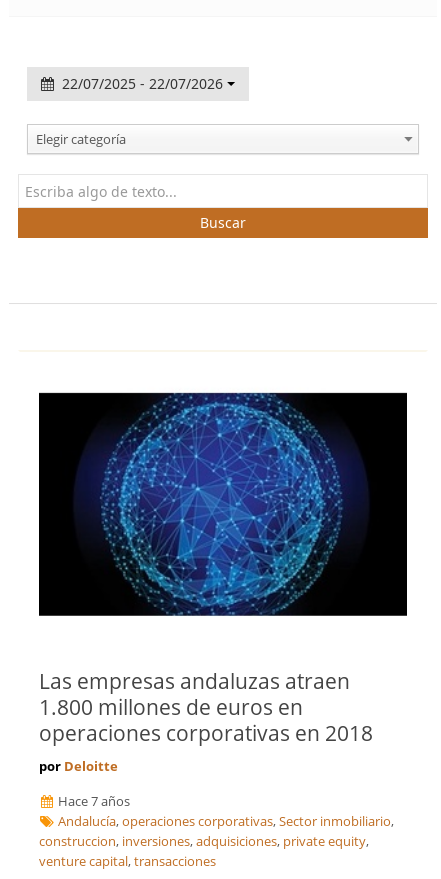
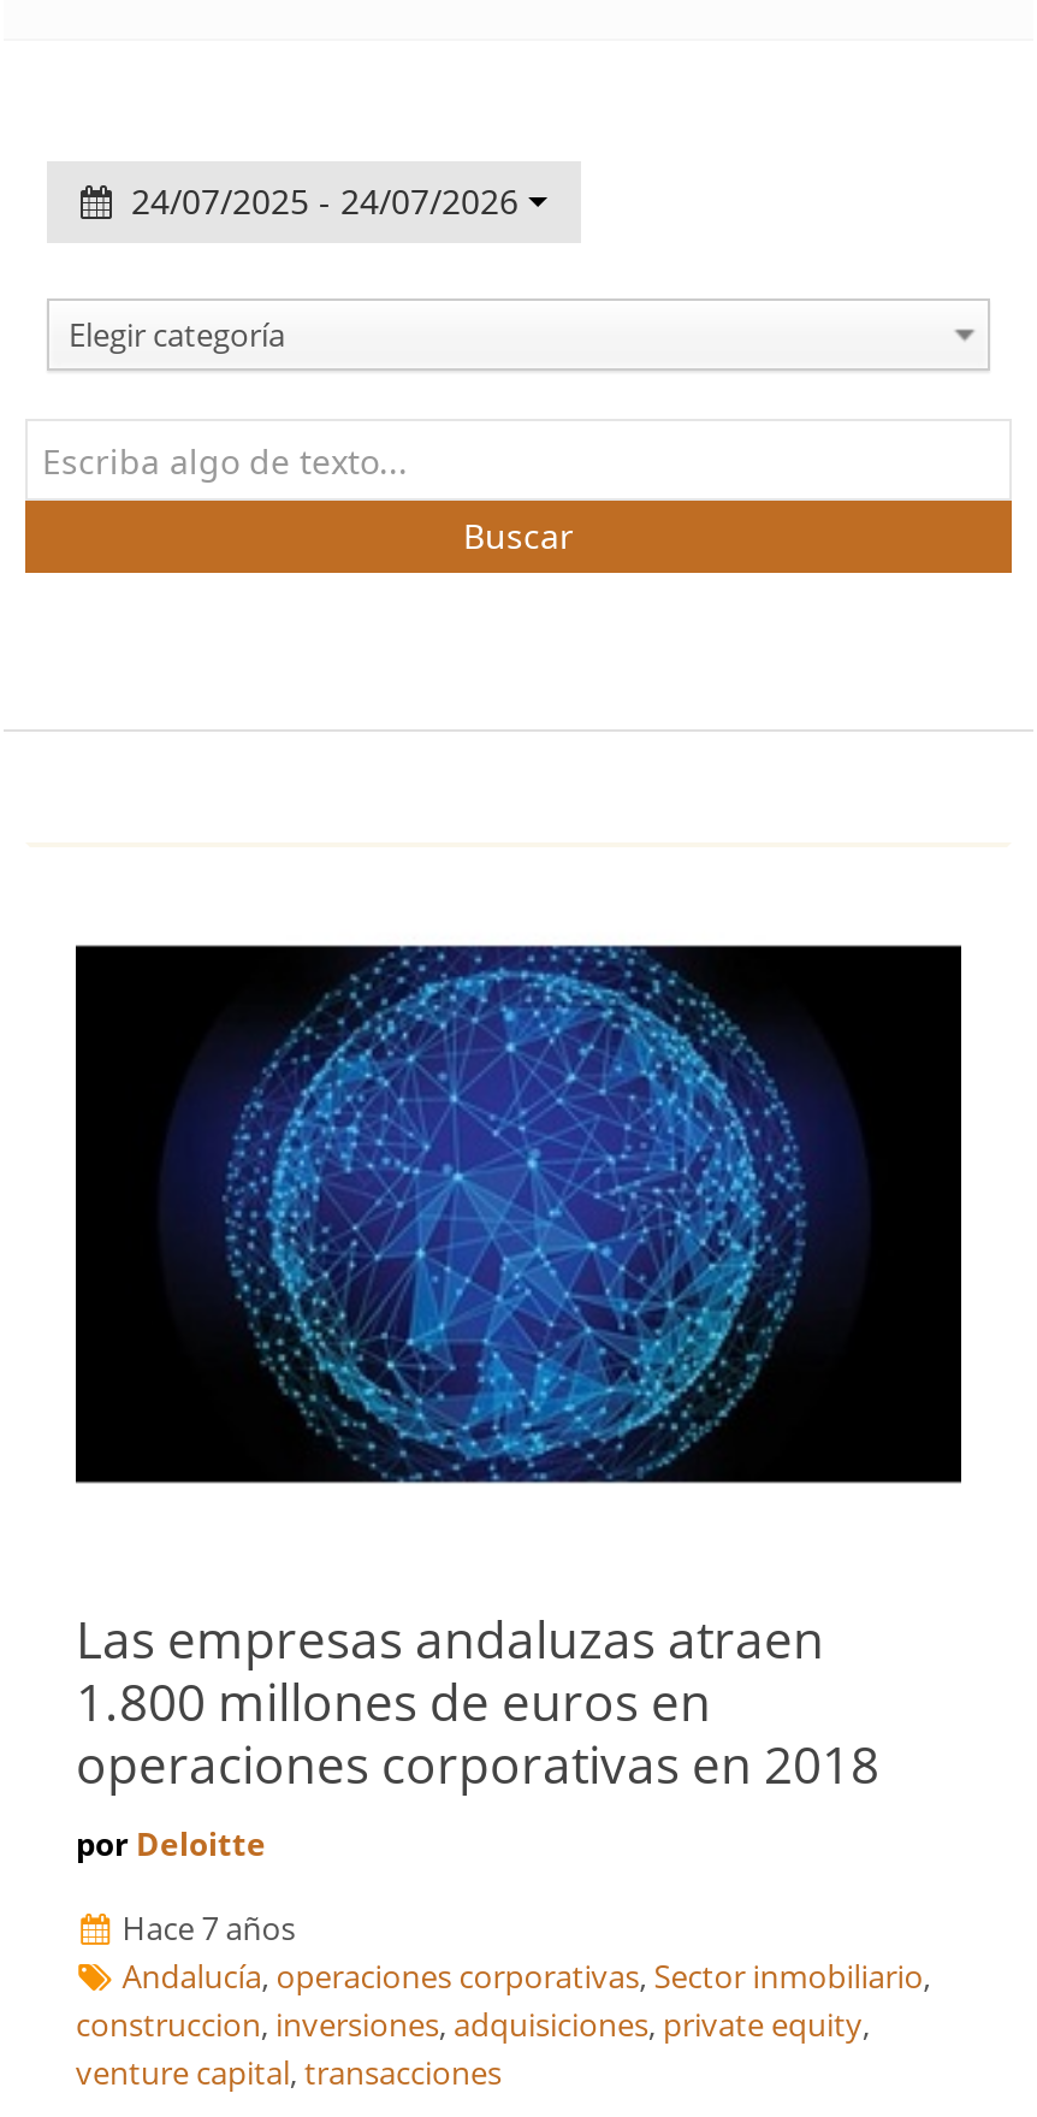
- 22/07/2025 - 22/07/2026
+ 24/07/2025 - 24/07/2026
